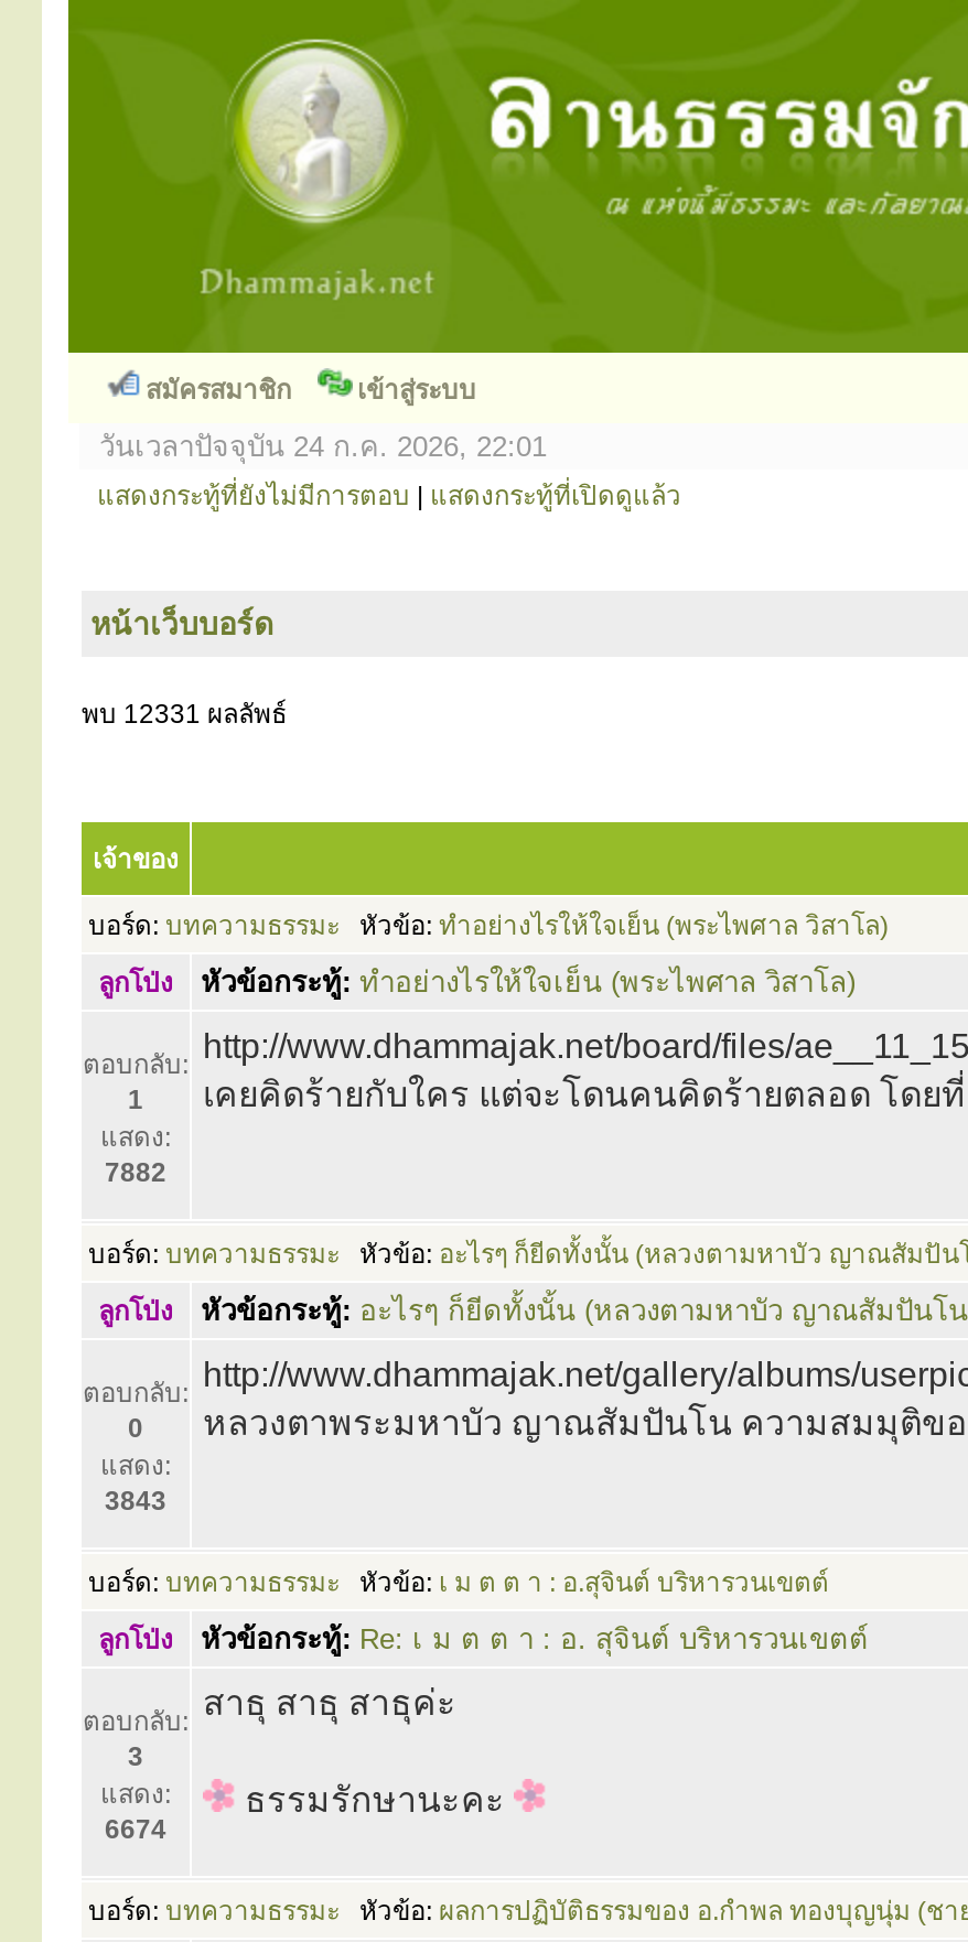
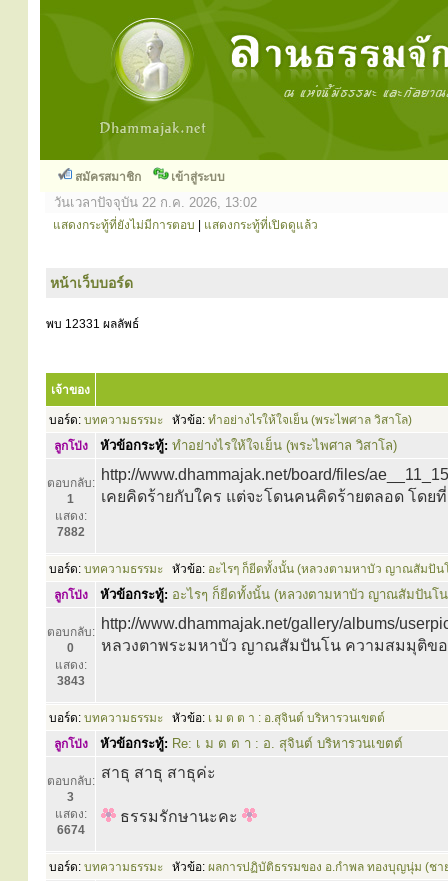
- วันเวลาปัจจุบัน 24 ก.ค. 2026, 22:01
+ วันเวลาปัจจุบัน 22 ก.ค. 2026, 13:02
